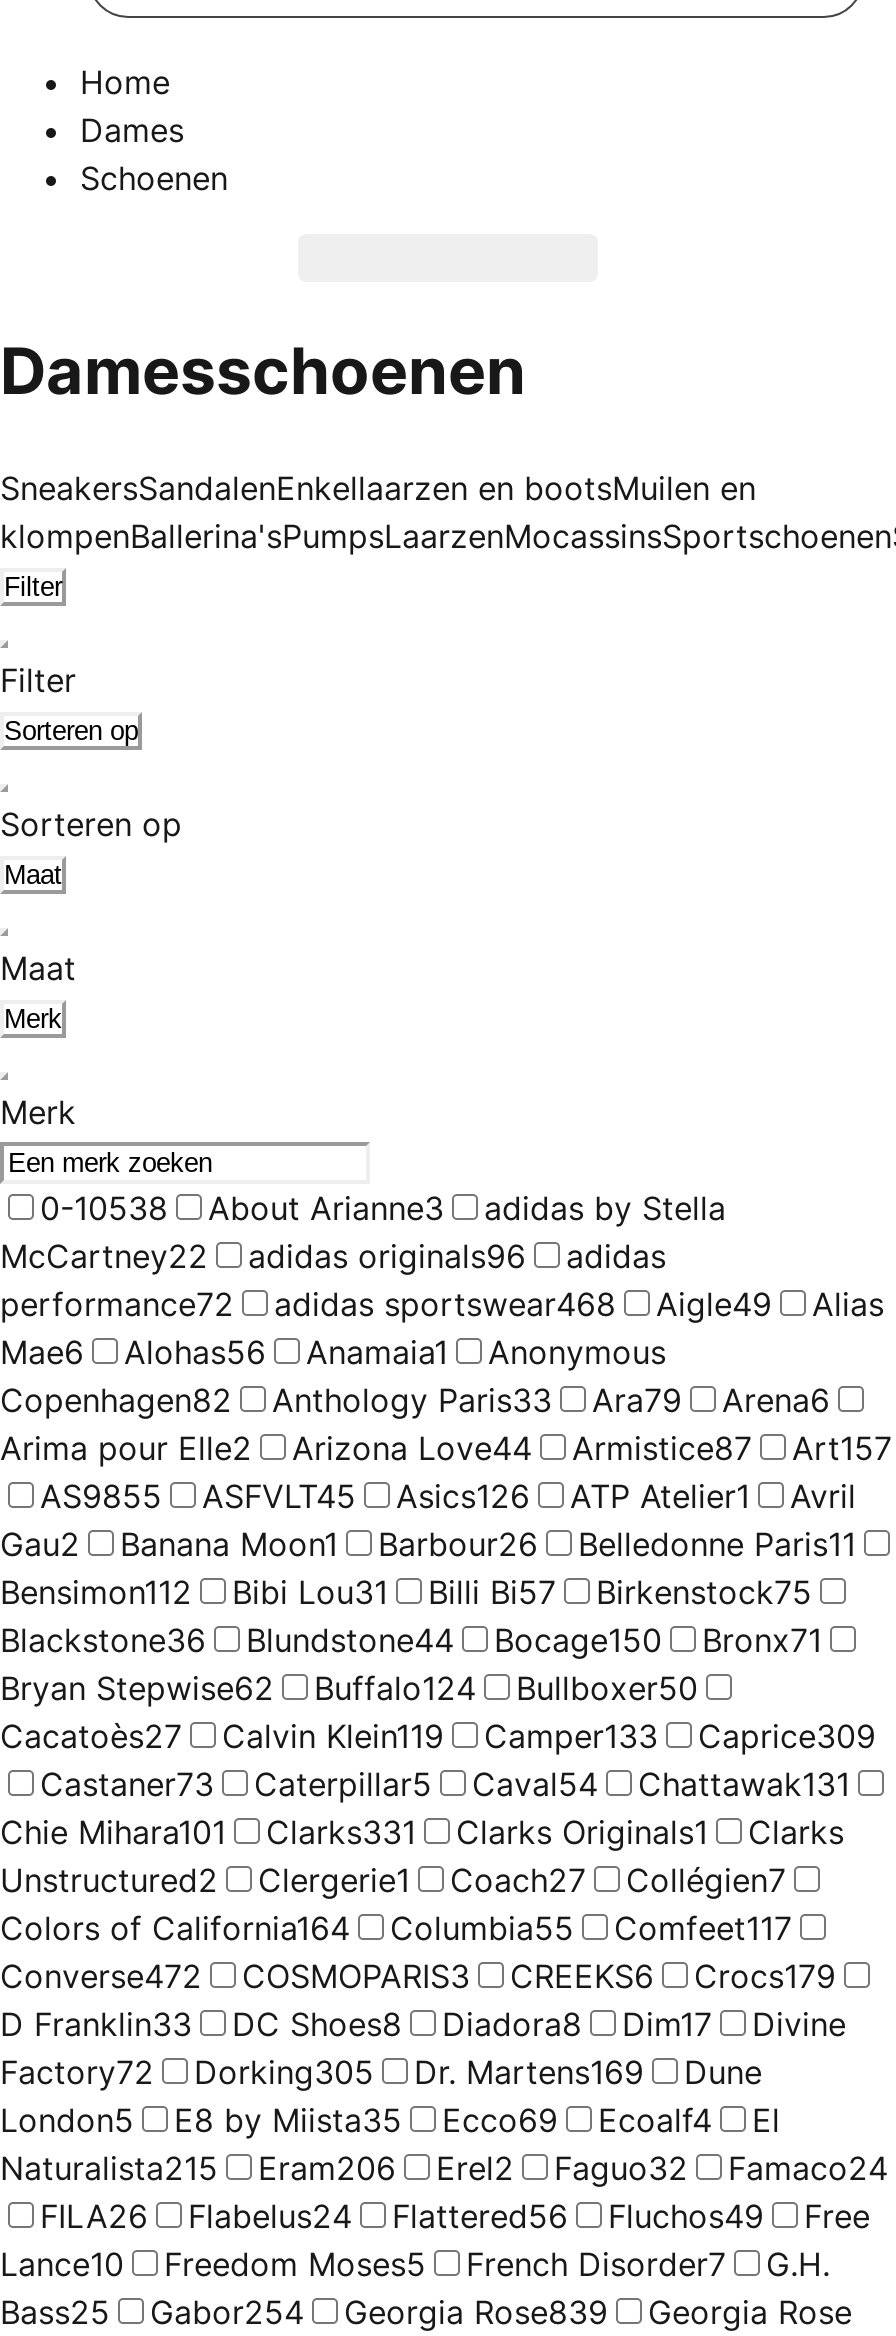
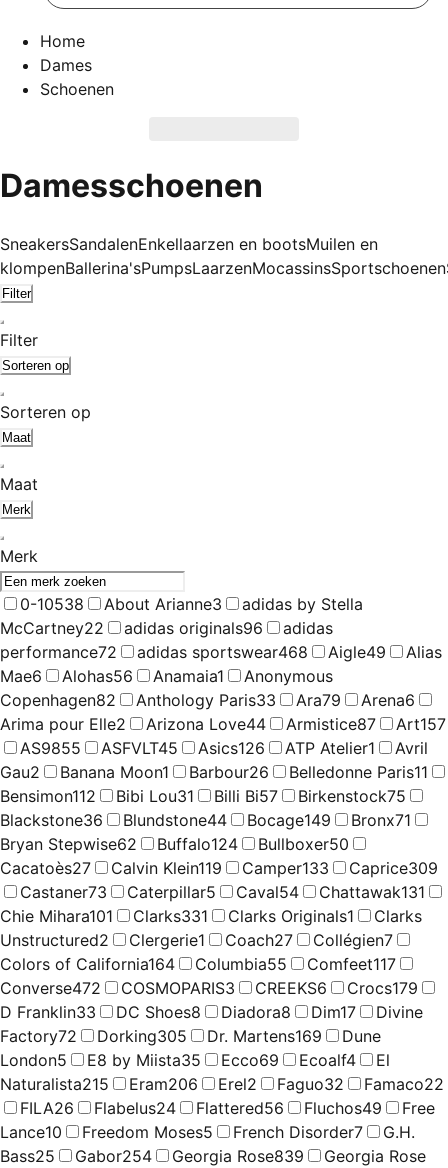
- Blackstone36 Blundstone44 Bocage150 Bronx71
+ Blackstone36 Blundstone44 Bocage149 Bronx71

- Naturalista215 Eram206 Erel2 Faguo32 Famaco24
+ Naturalista215 Eram206 Erel2 Faguo32 Famaco22
